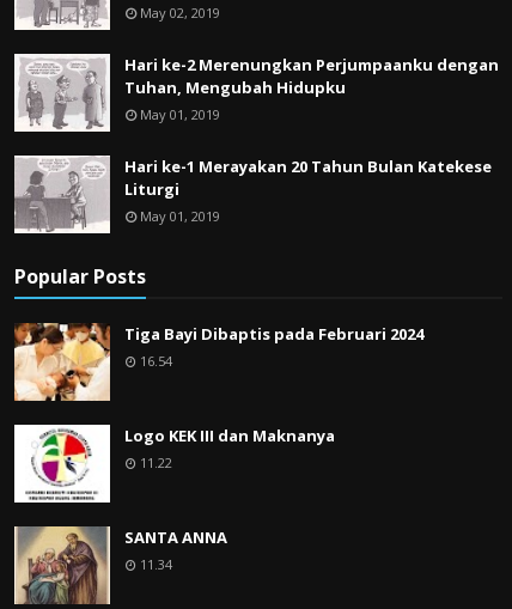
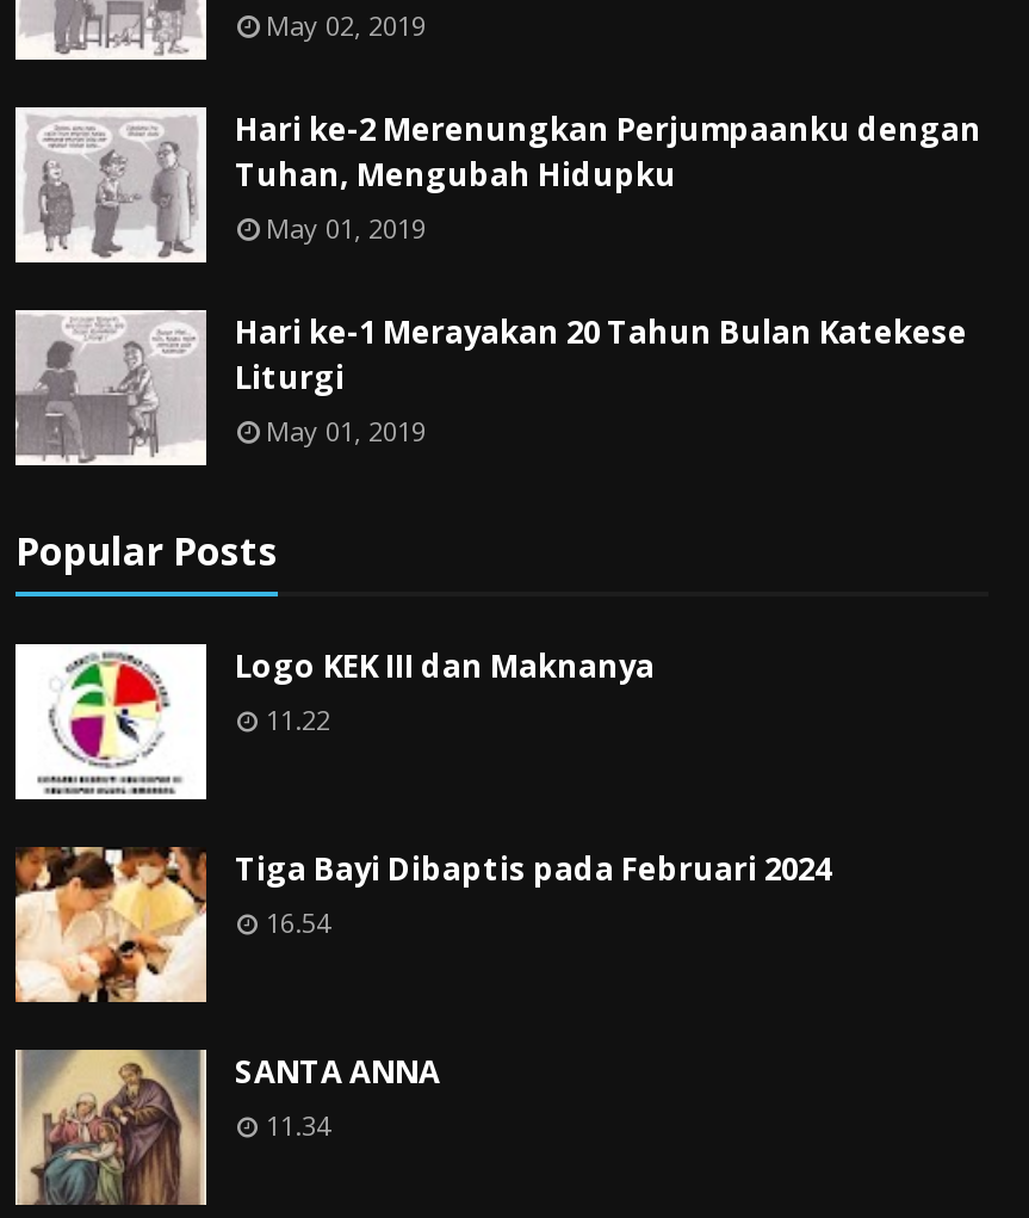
moved down: [image] | Tiga Bayi Dibaptis pada Februari 2024 | 16.54

moved up: [image] | Logo KEK III dan Maknanya | 11.22
